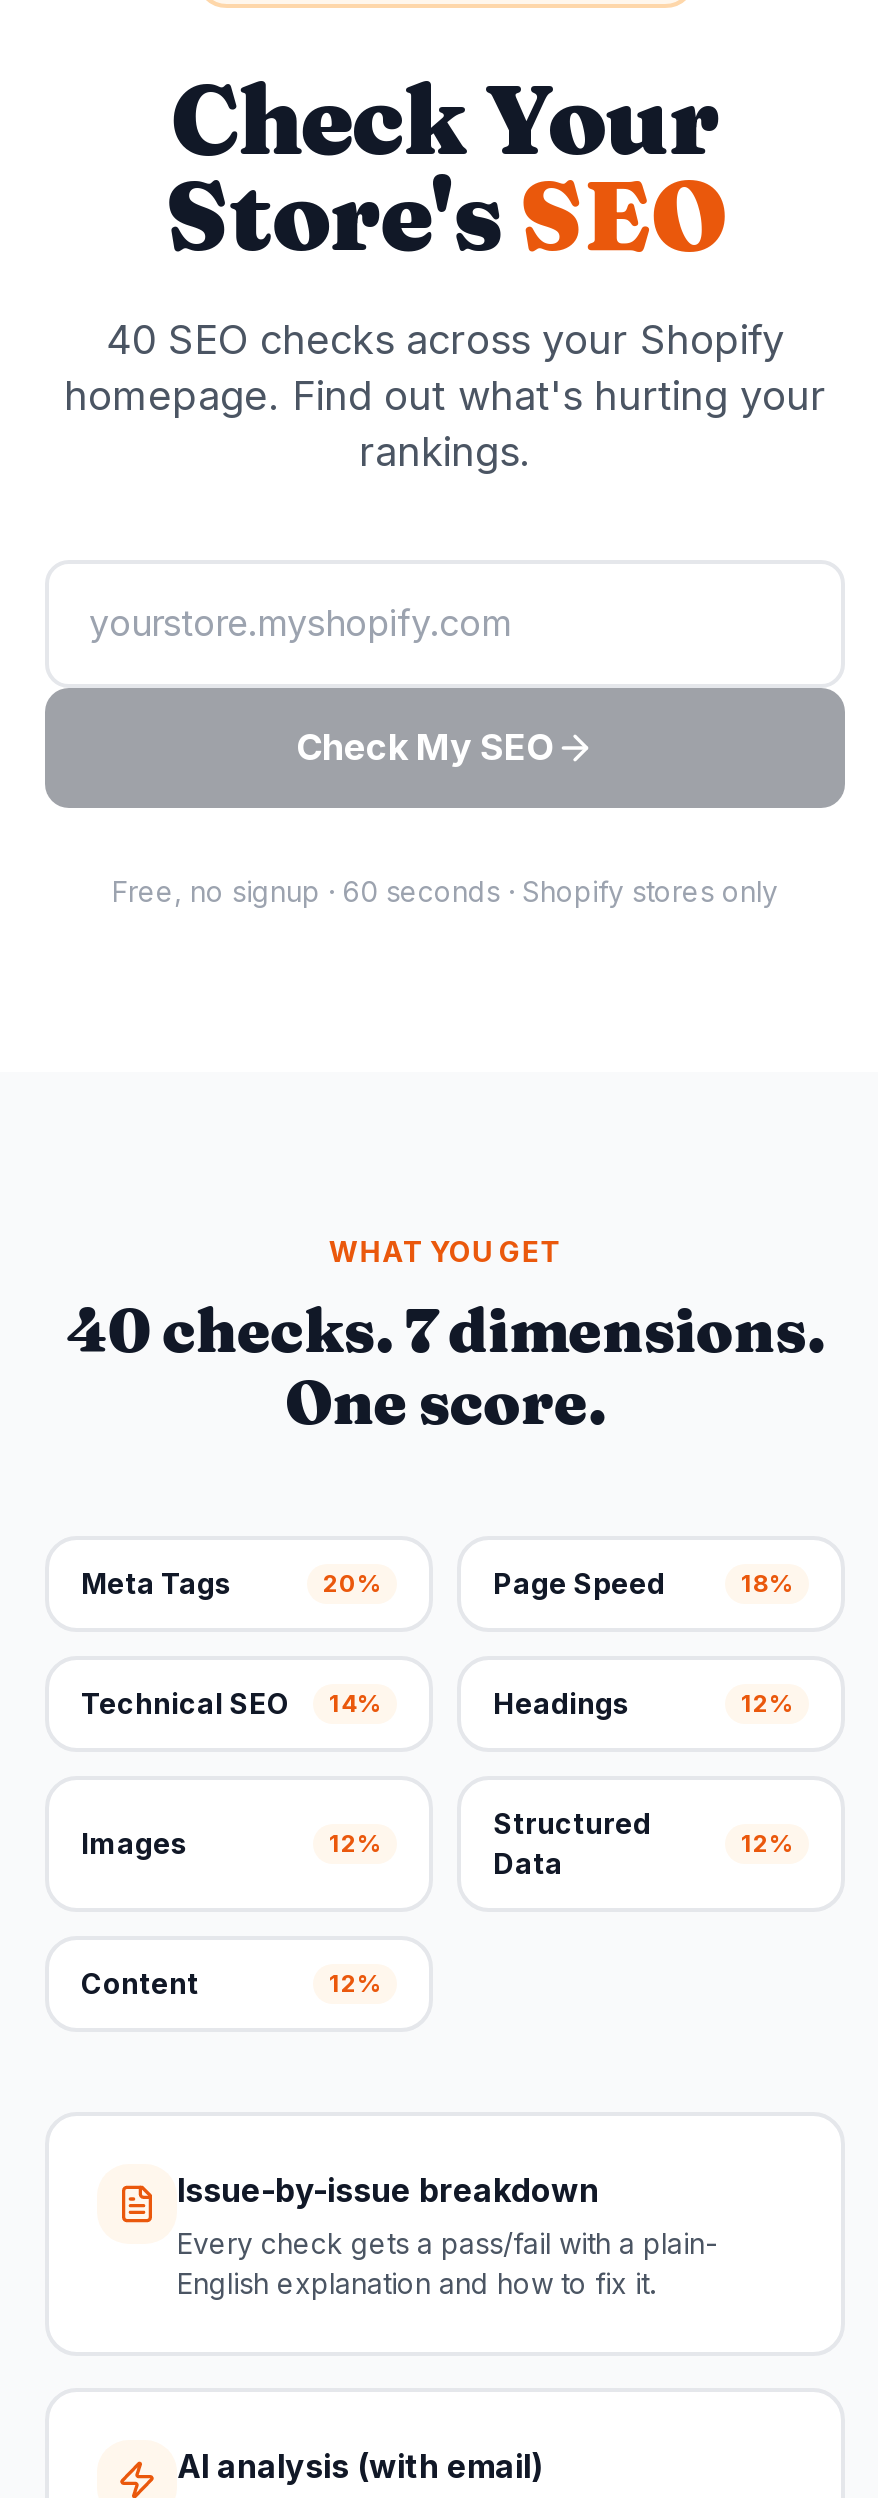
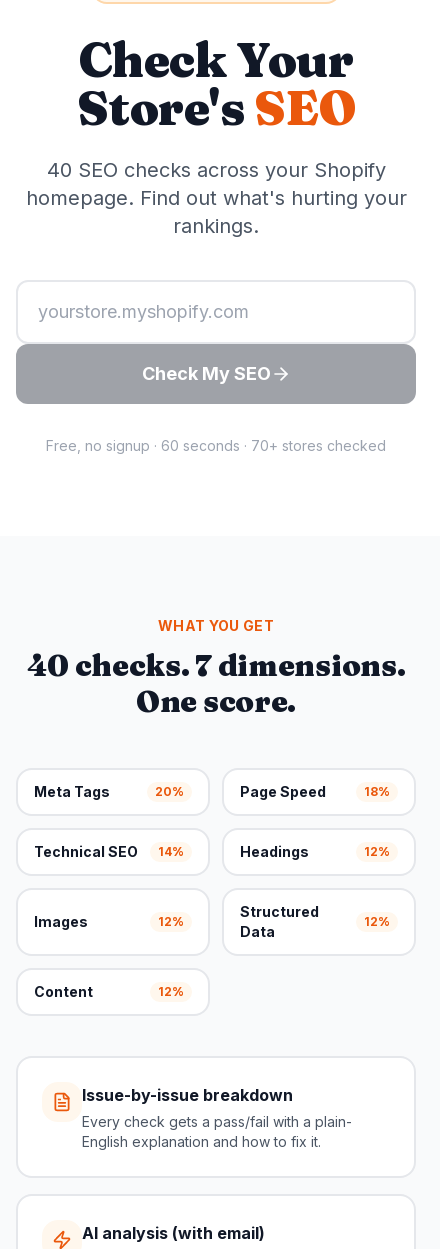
- Free, no signup · 60 seconds · Shopify stores only
+ Free, no signup · 60 seconds · 70+ stores checked
